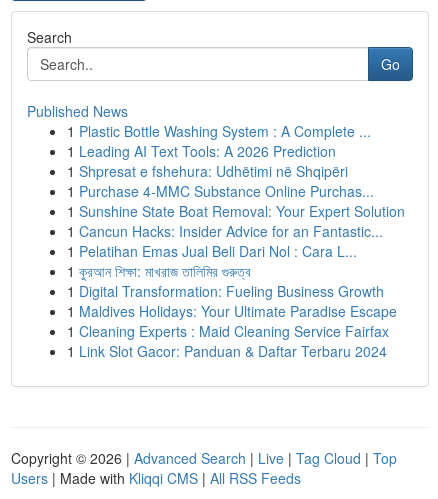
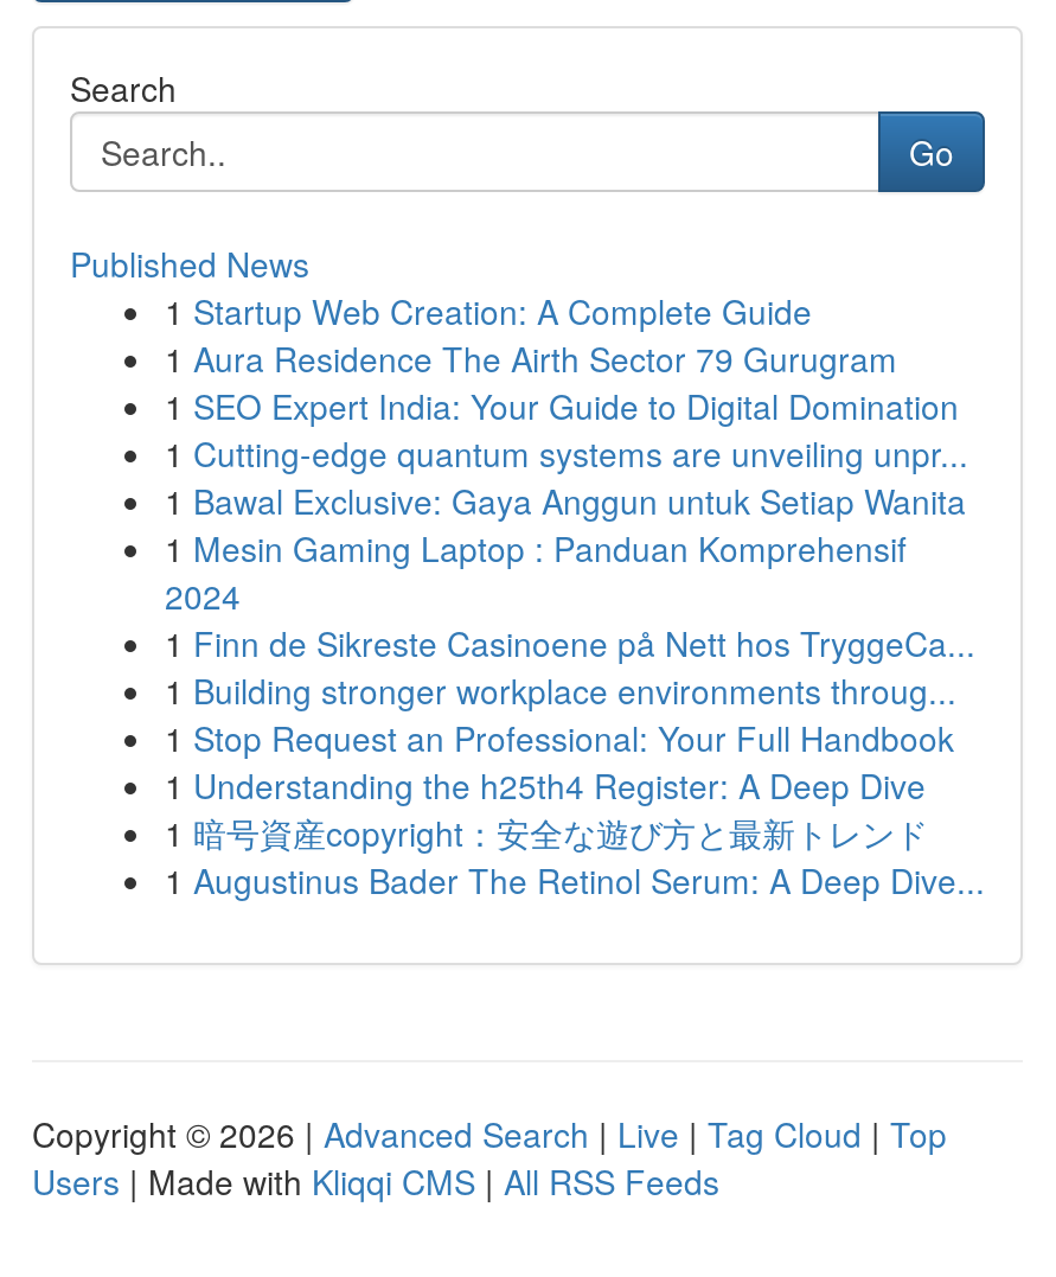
- 1 Plastic Bottle Washing System : A Complete ...
- 1 Leading AI Text Tools: A 2026 Prediction
- 1 Shpresat e fshehura: Udhëtimi në Shqipëri
- 1 Purchase 4-MMC Substance Online Purchas...
- 1 Sunshine State Boat Removal: Your Expert Solution
- 1 Cancun Hacks: Insider Advice for an Fantastic...
- 1 Pelatihan Emas Jual Beli Dari Nol : Cara L...
- 1 কুরআন শিক্ষা: মাখরাজ তালিমির গুরুত্ব
- 1 Digital Transformation: Fueling Business Growth
- 1 Maldives Holidays: Your Ultimate Paradise Escape
- 1 Cleaning Experts : Maid Cleaning Service Fairfax
- 1 Link Slot Gacor: Panduan & Daftar Terbaru 2024
+ 1 Startup Web Creation: A Complete Guide
+ 1 Aura Residence The Airth Sector 79 Gurugram
+ 1 SEO Expert India: Your Guide to Digital Domination
+ 1 Cutting-edge quantum systems are unveiling unpr...
+ 1 Bawal Exclusive: Gaya Anggun untuk Setiap Wanita
+ 1 Mesin Gaming Laptop : Panduan Komprehensif
+ 2024
+ 1 Finn de Sikreste Casinoene på Nett hos TryggeCa...
+ 1 Building stronger workplace environments throug...
+ 1 Stop Request an Professional: Your Full Handbook
+ 1 Understanding the h25th4 Register: A Deep Dive
+ 1 暗号資産copyright：安全な遊び方と最新トレンド
+ 1 Augustinus Bader The Retinol Serum: A Deep Dive...
